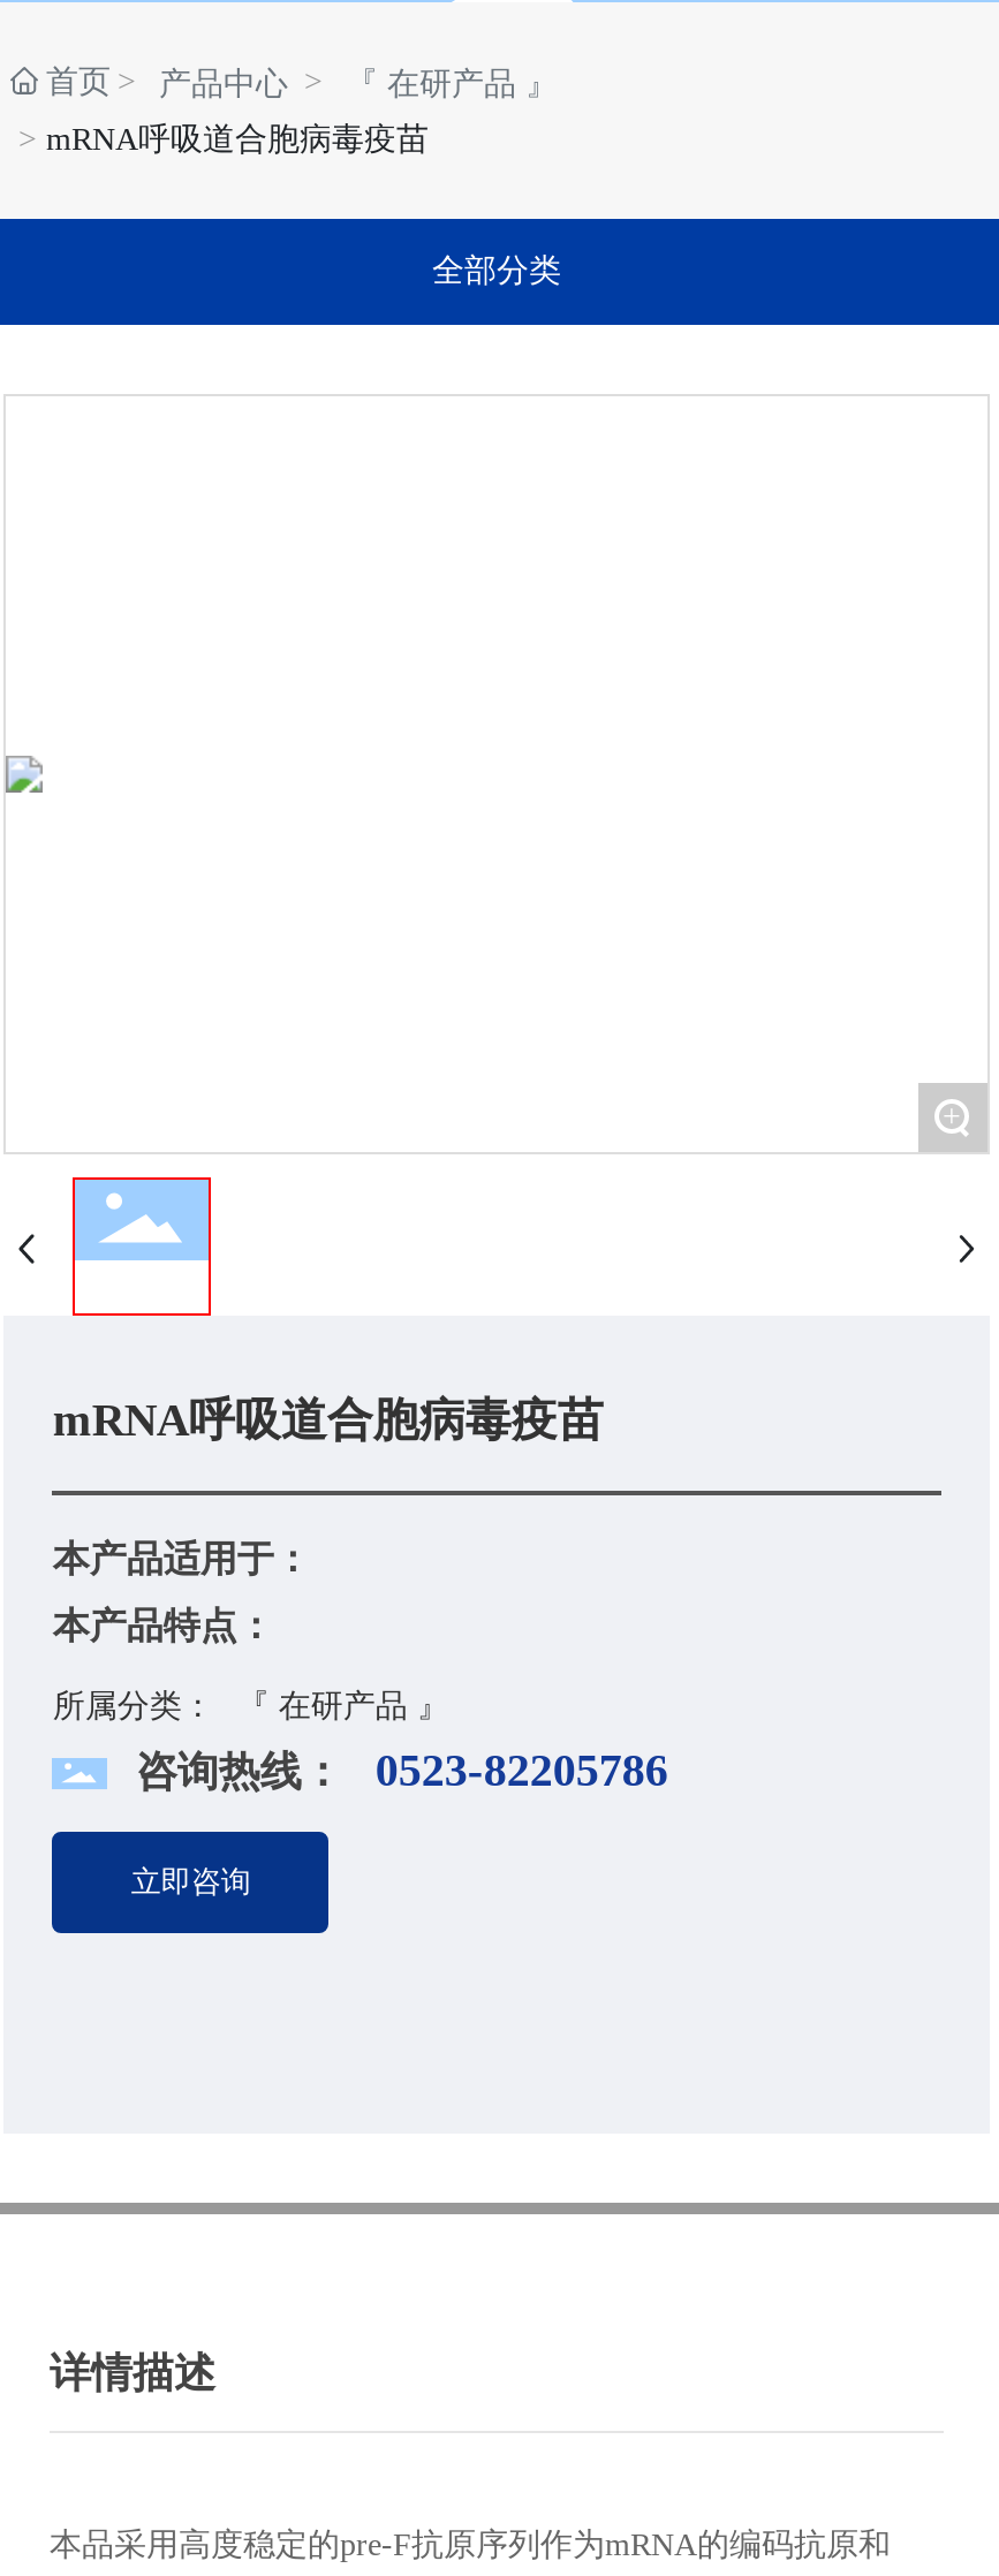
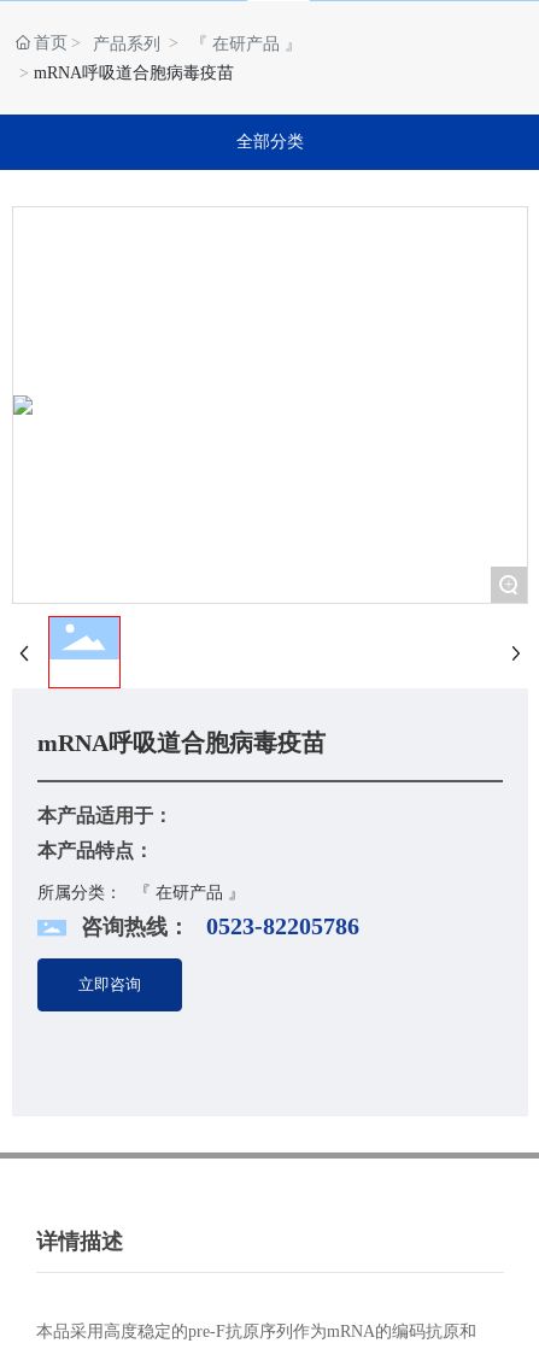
- 产品中心
+ 产品系列
